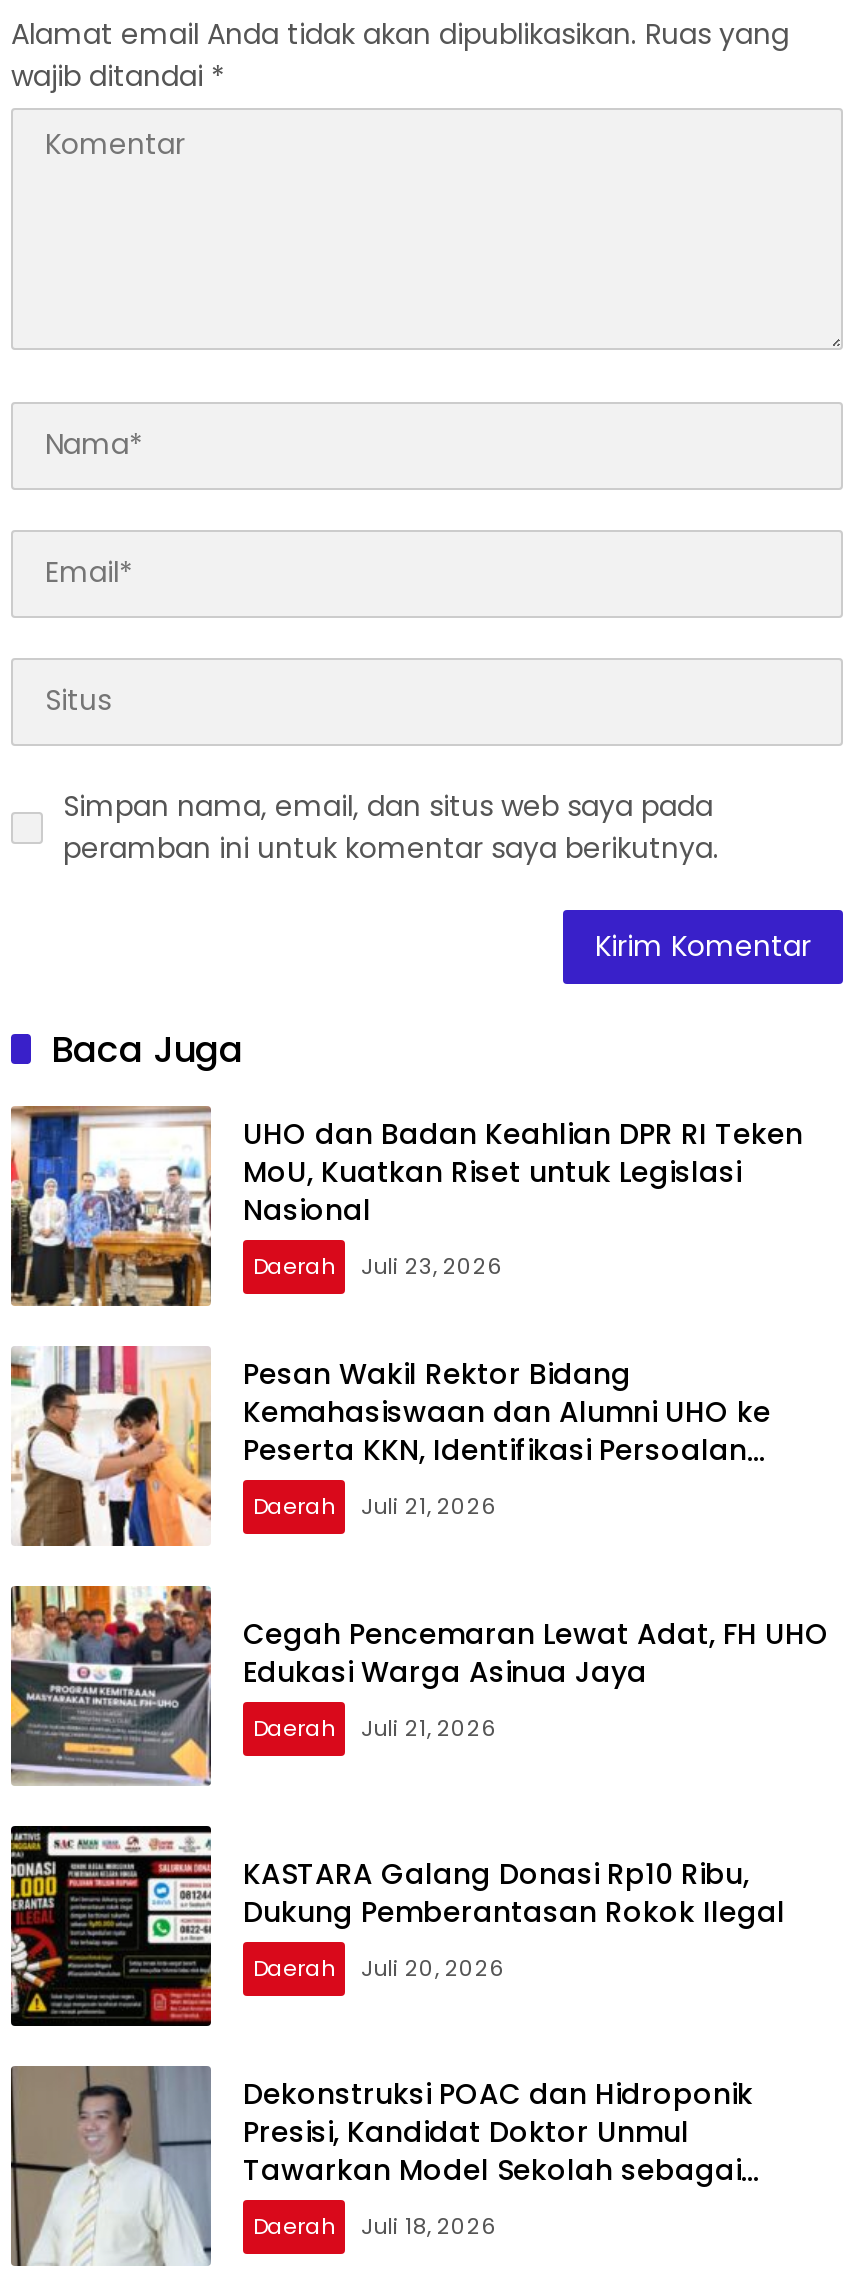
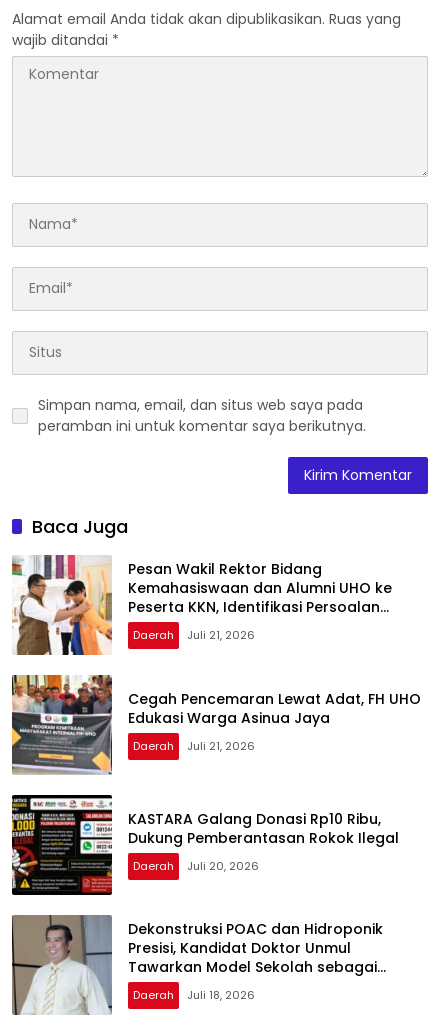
- [image]
- UHO dan Badan Keahlian DPR RI Teken
- MoU, Kuatkan Riset untuk Legislasi
- Nasional
- Daerah
- Juli 23, 2026
